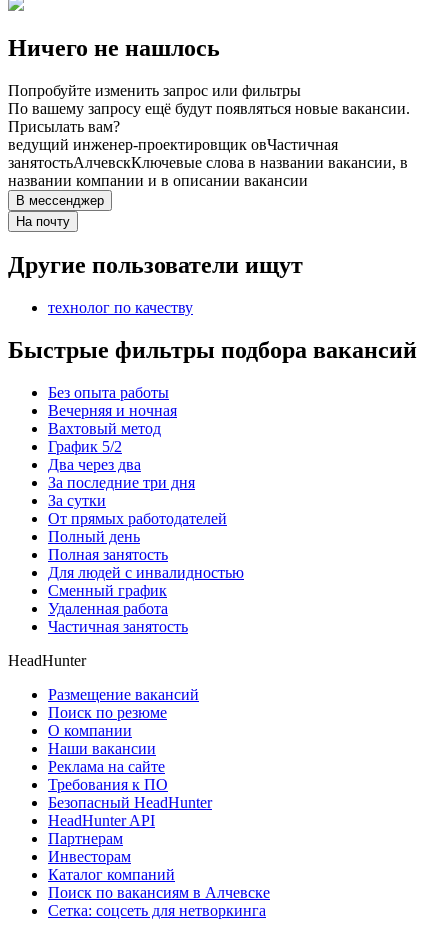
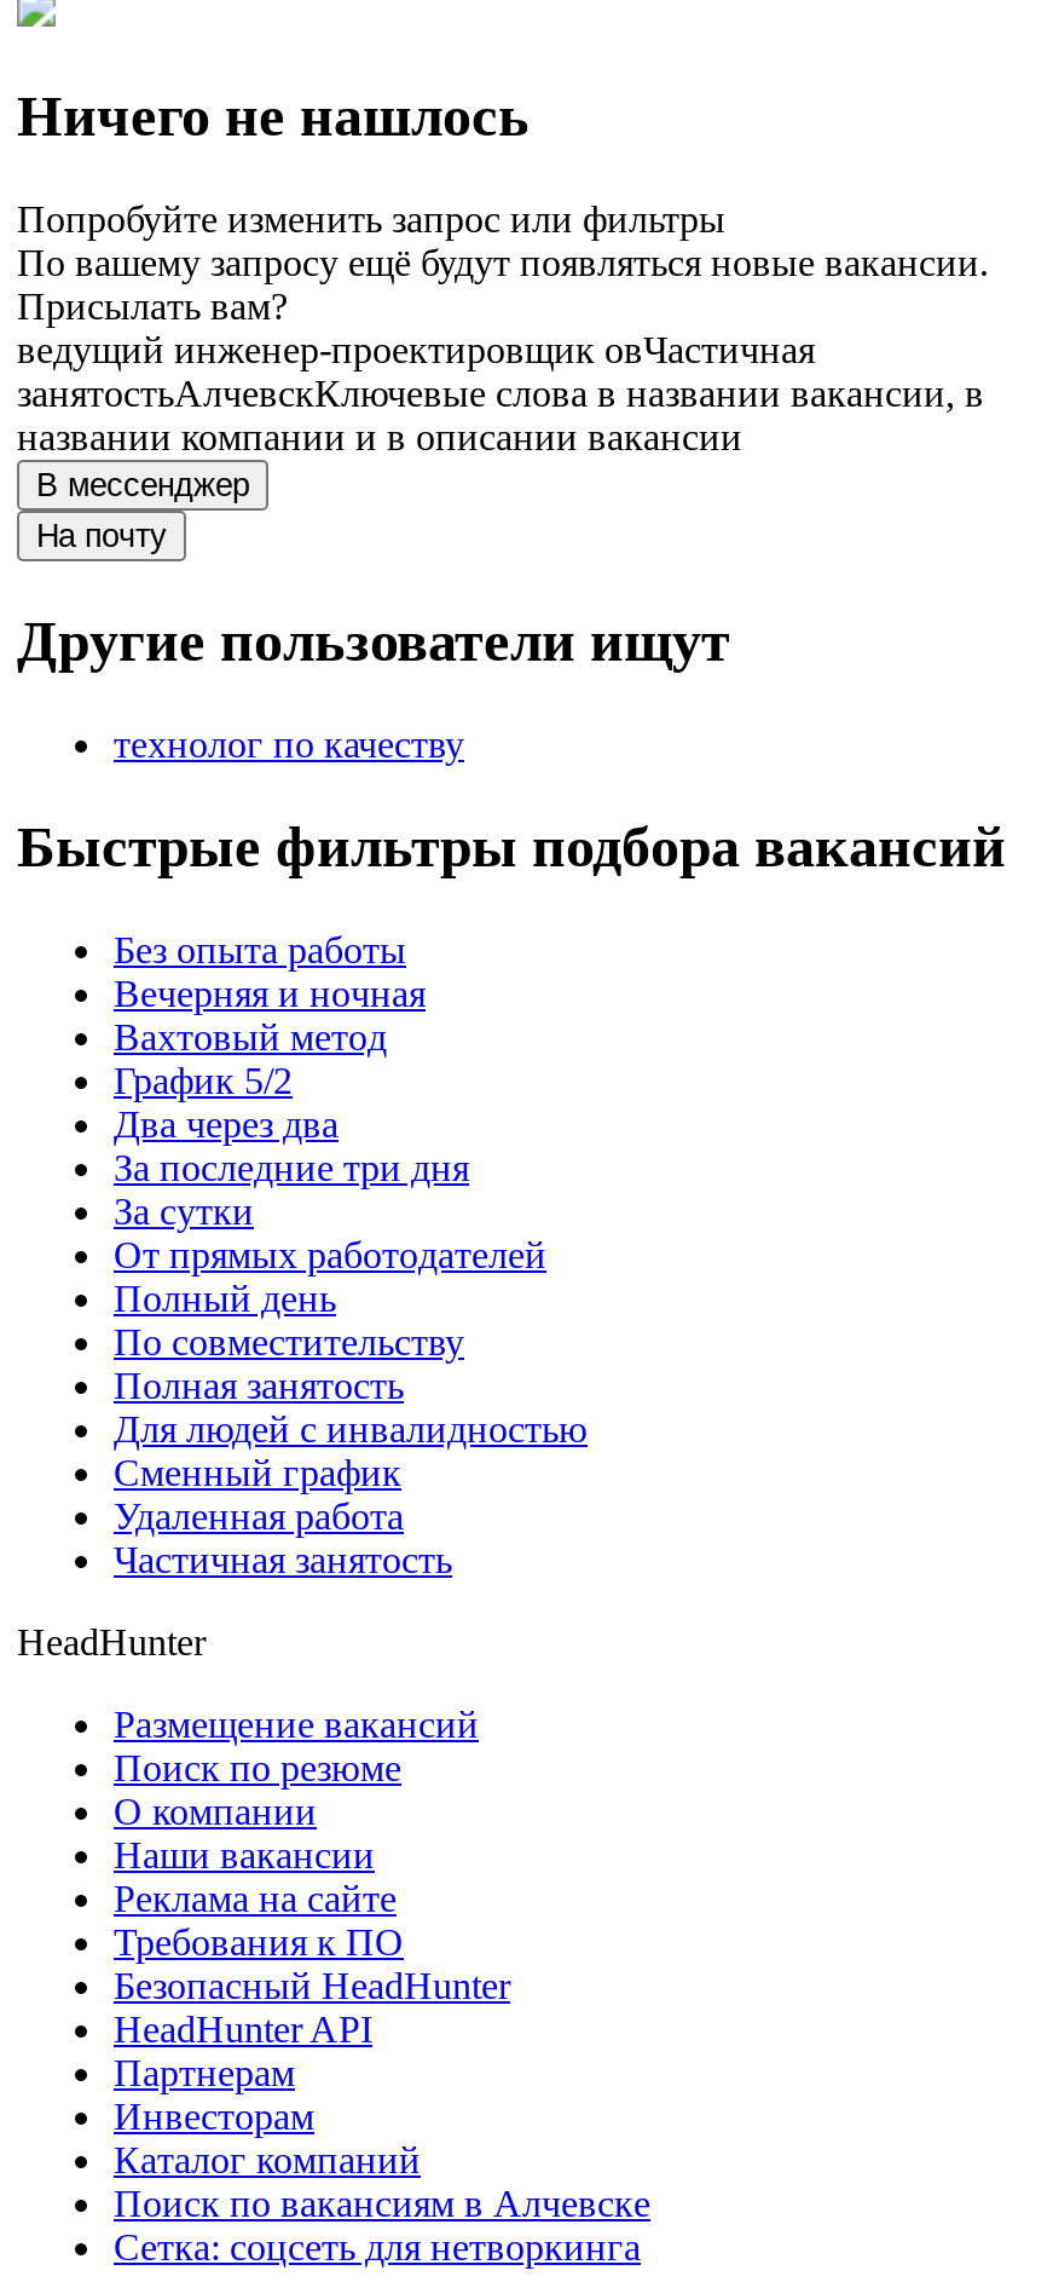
+ По совместительству
